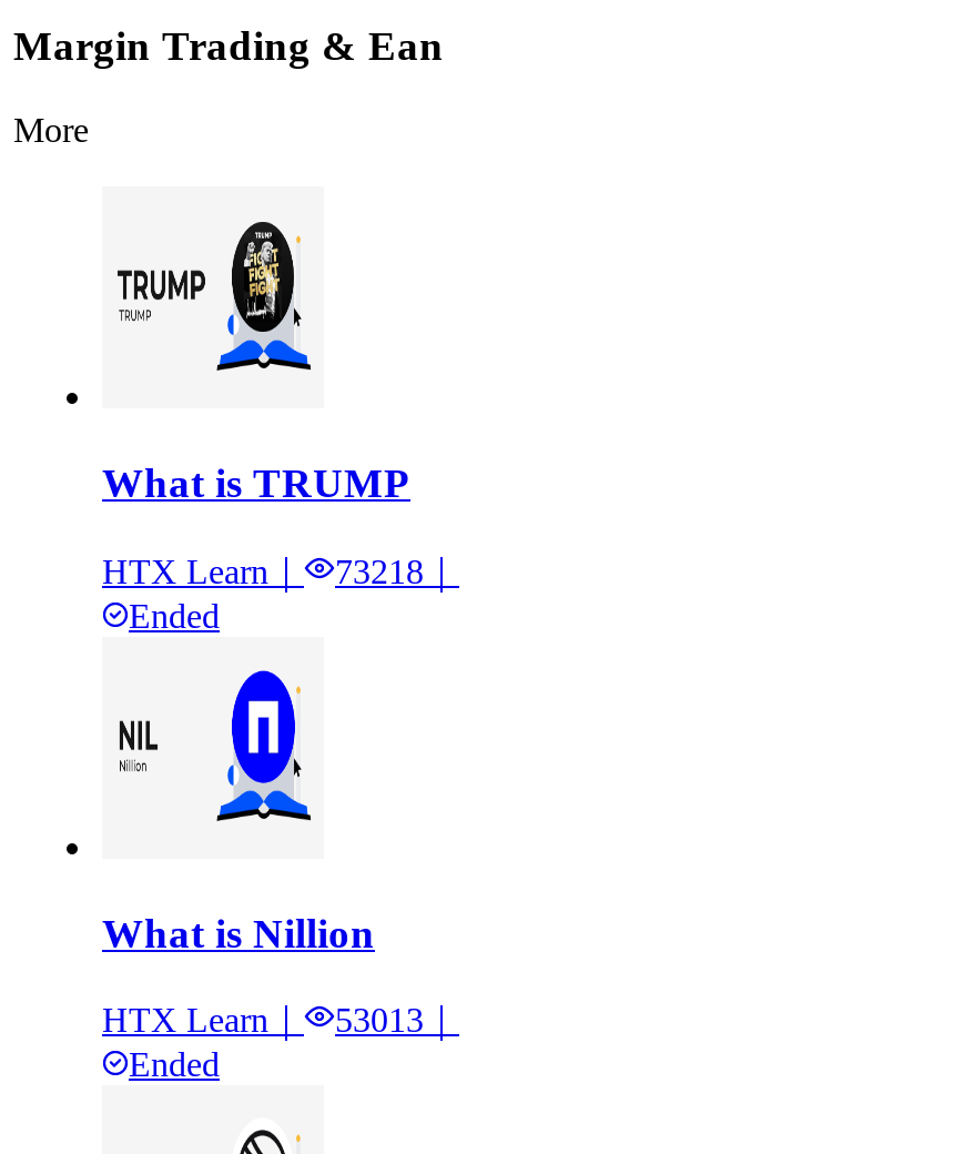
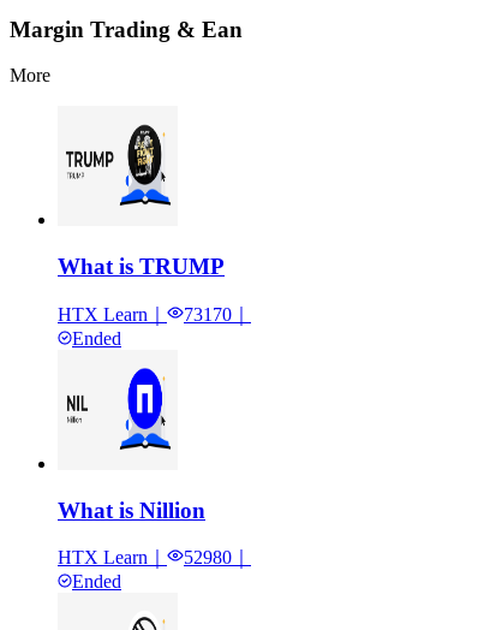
- HTX Learn｜ 73218｜
+ HTX Learn｜ 73170｜

- HTX Learn｜ 53013｜
+ HTX Learn｜ 52980｜
